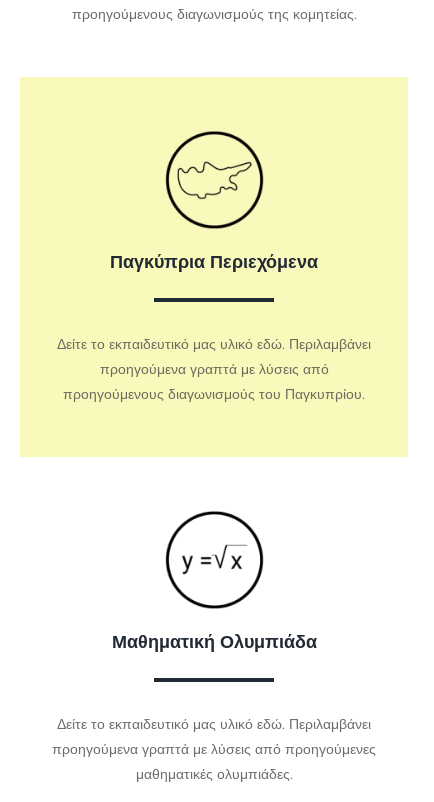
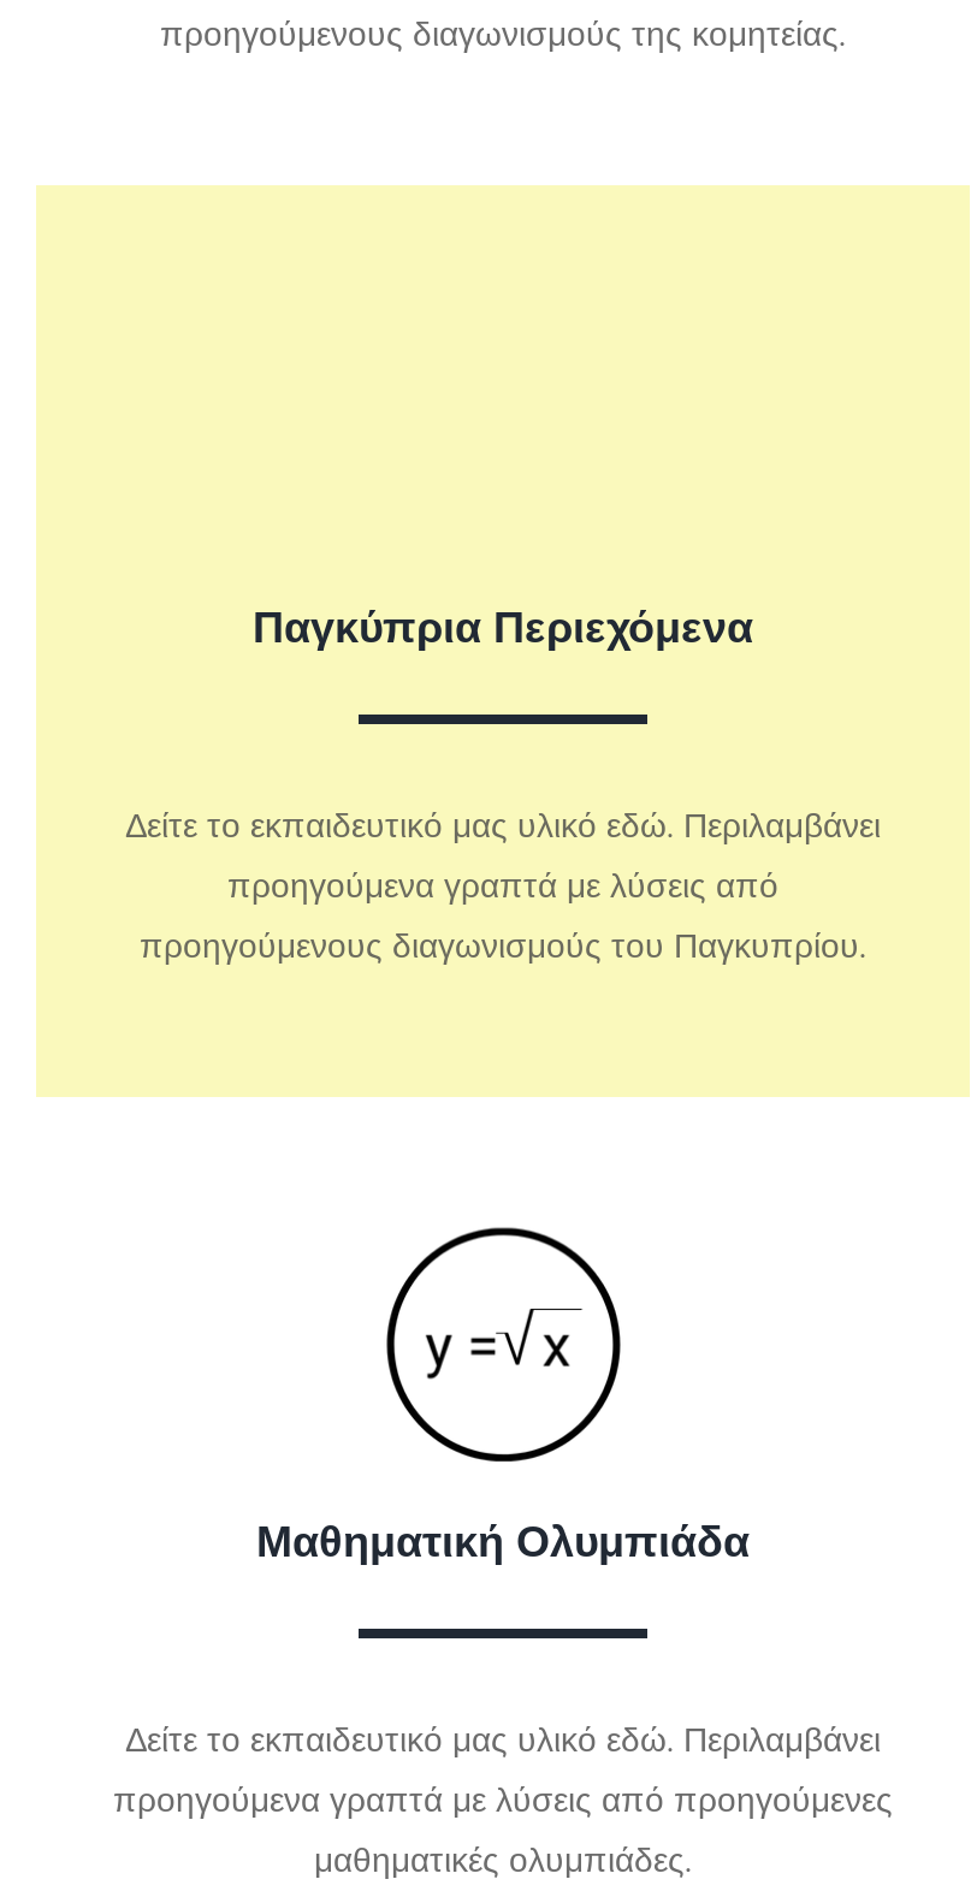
- [image]
